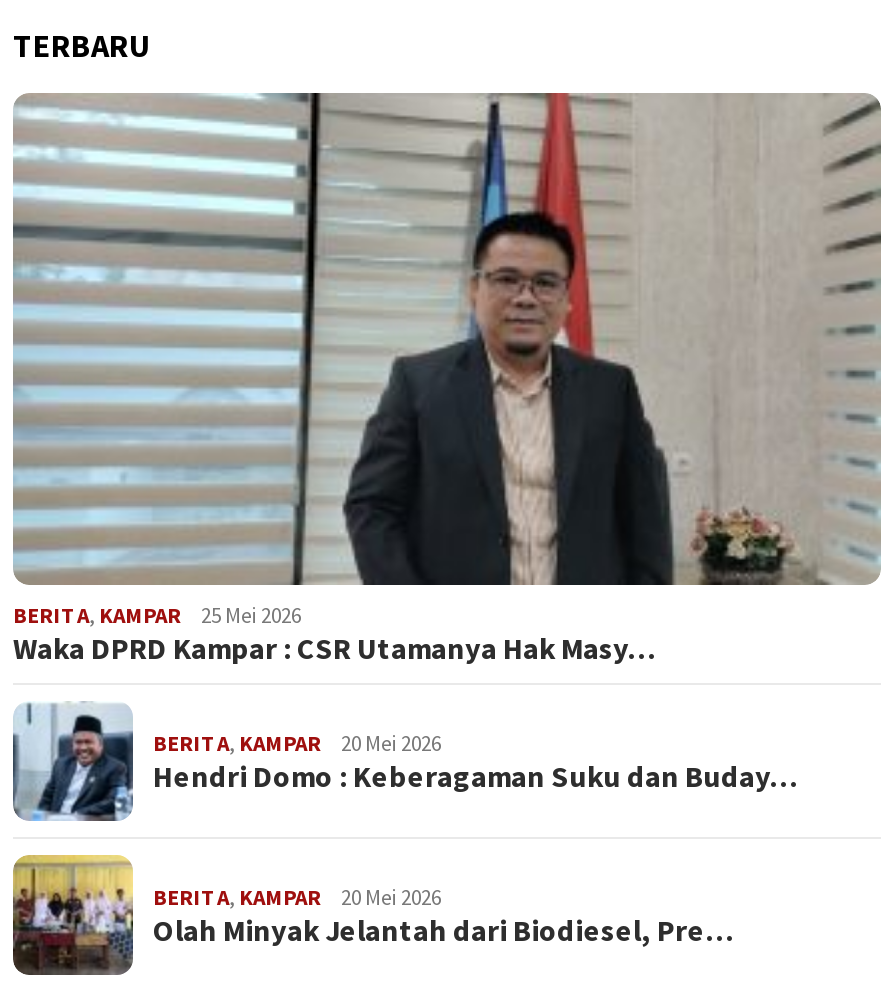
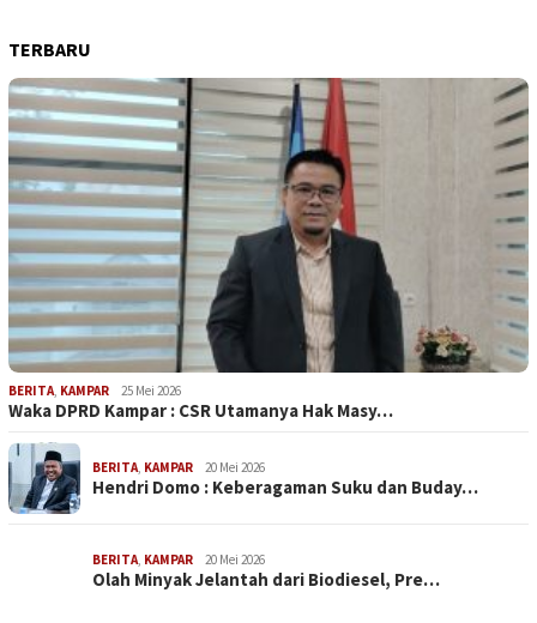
- [image]
